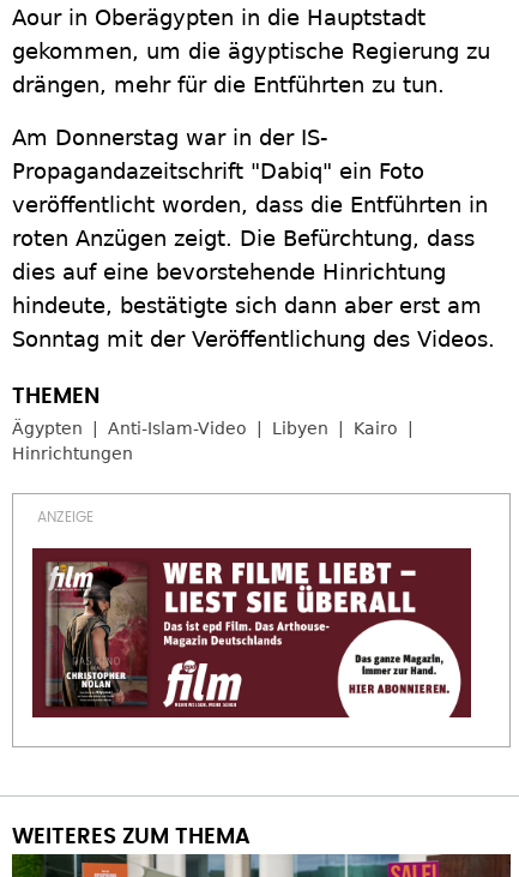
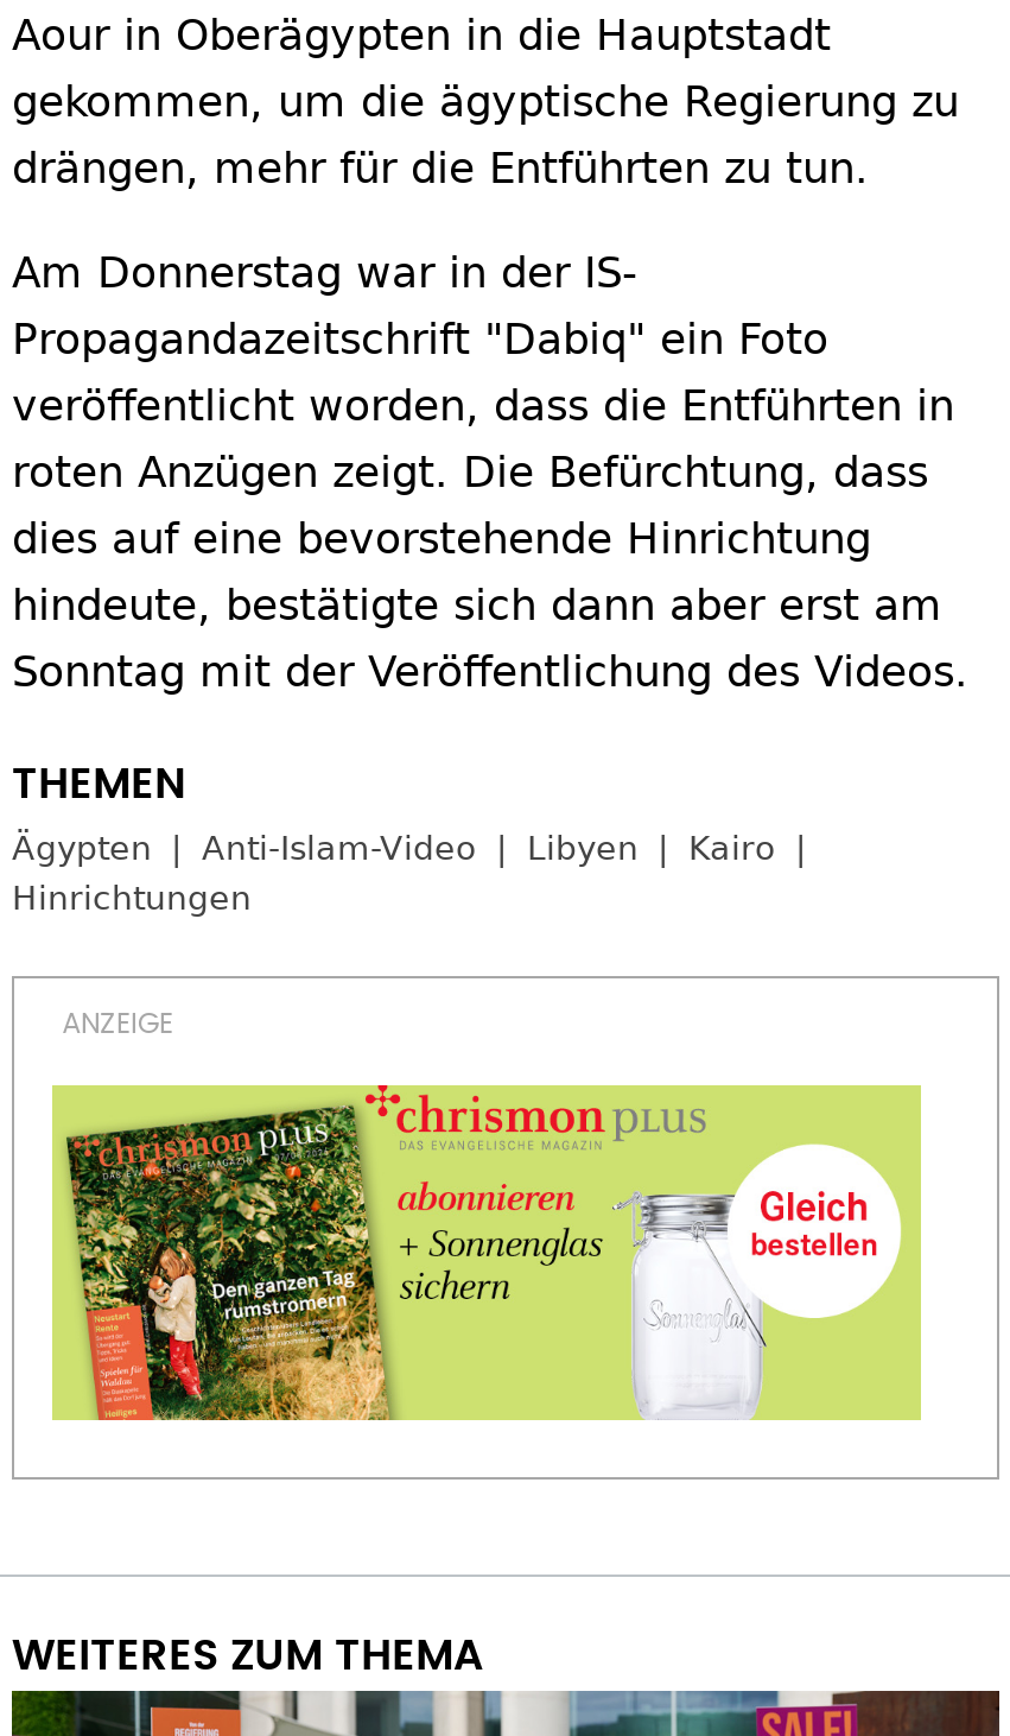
- [image]
+ [image]
